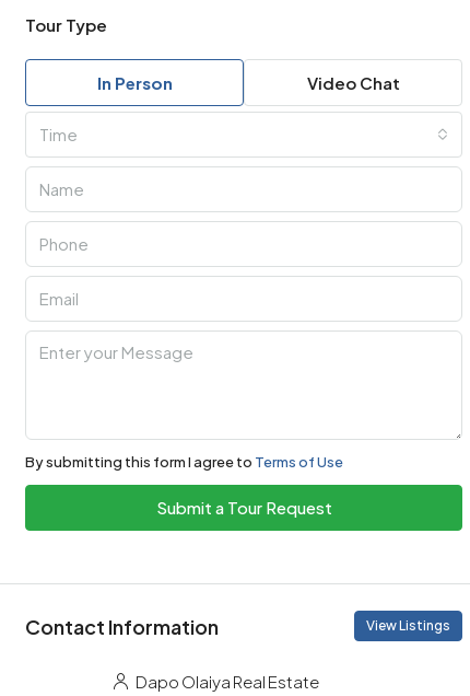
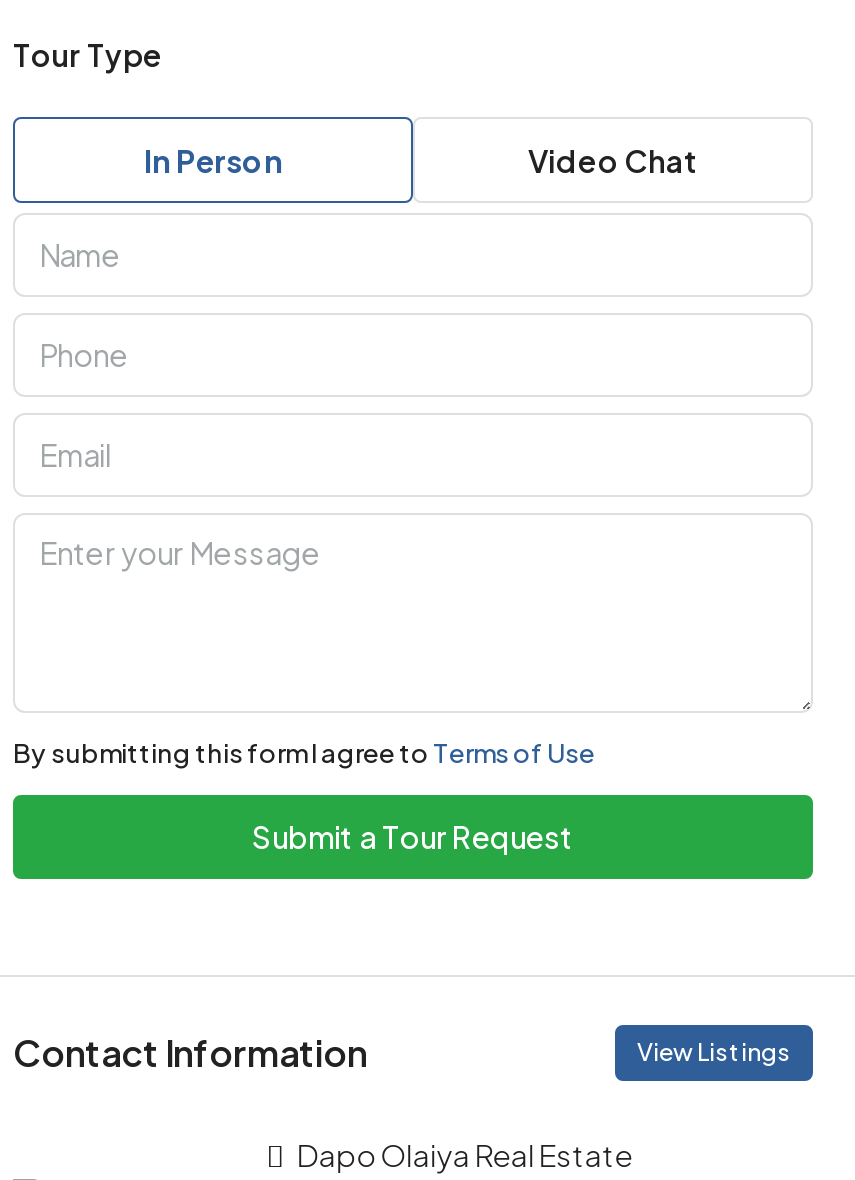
- Time
